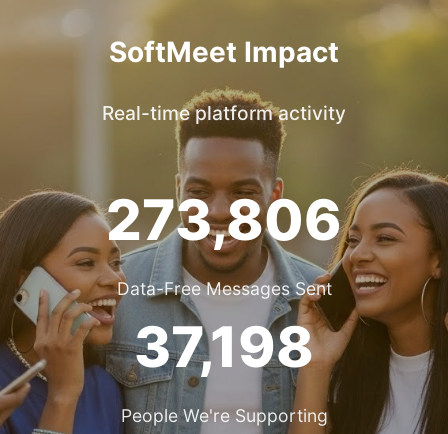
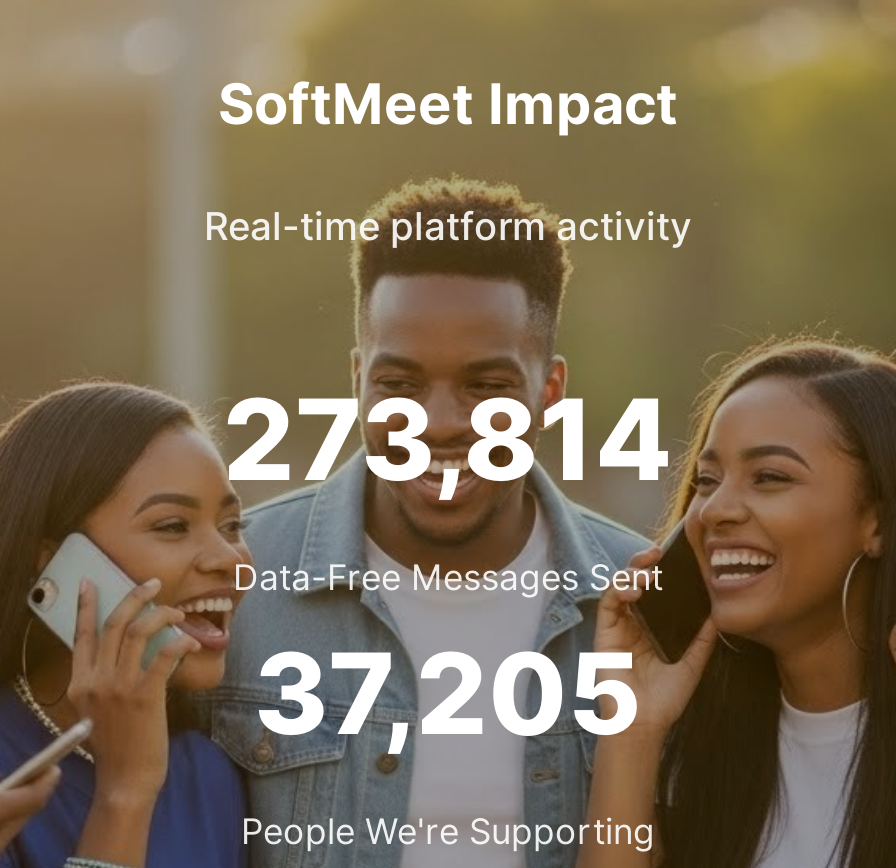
- 273,806
+ 273,814

- 37,198
+ 37,205
